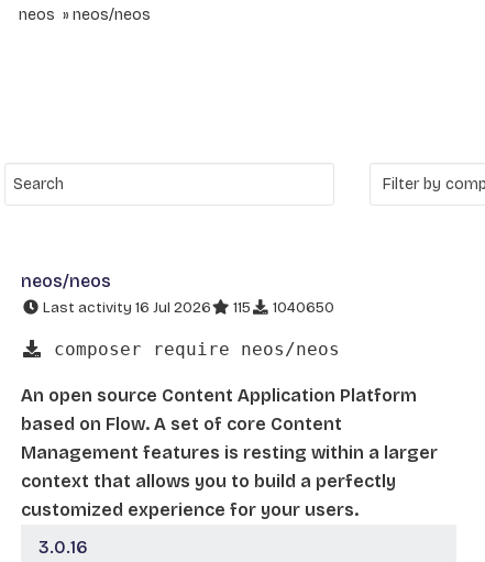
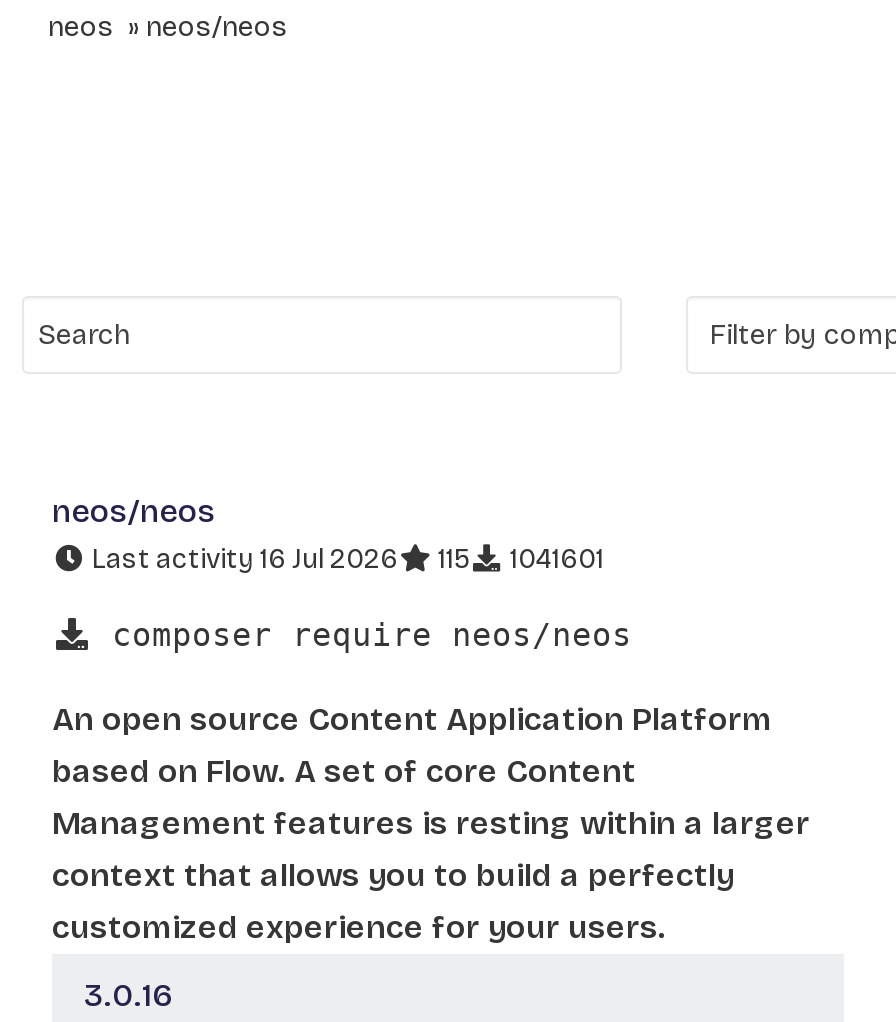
- Last activity 16 Jul 2026 115 1040650
+ Last activity 16 Jul 2026 115 1041601
